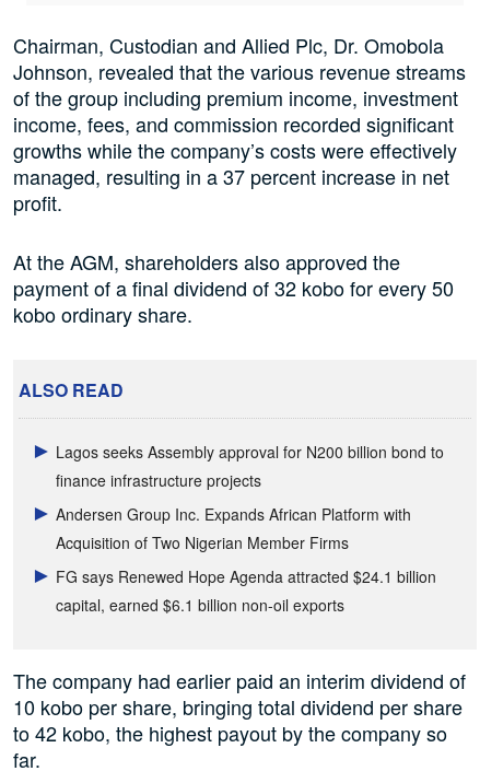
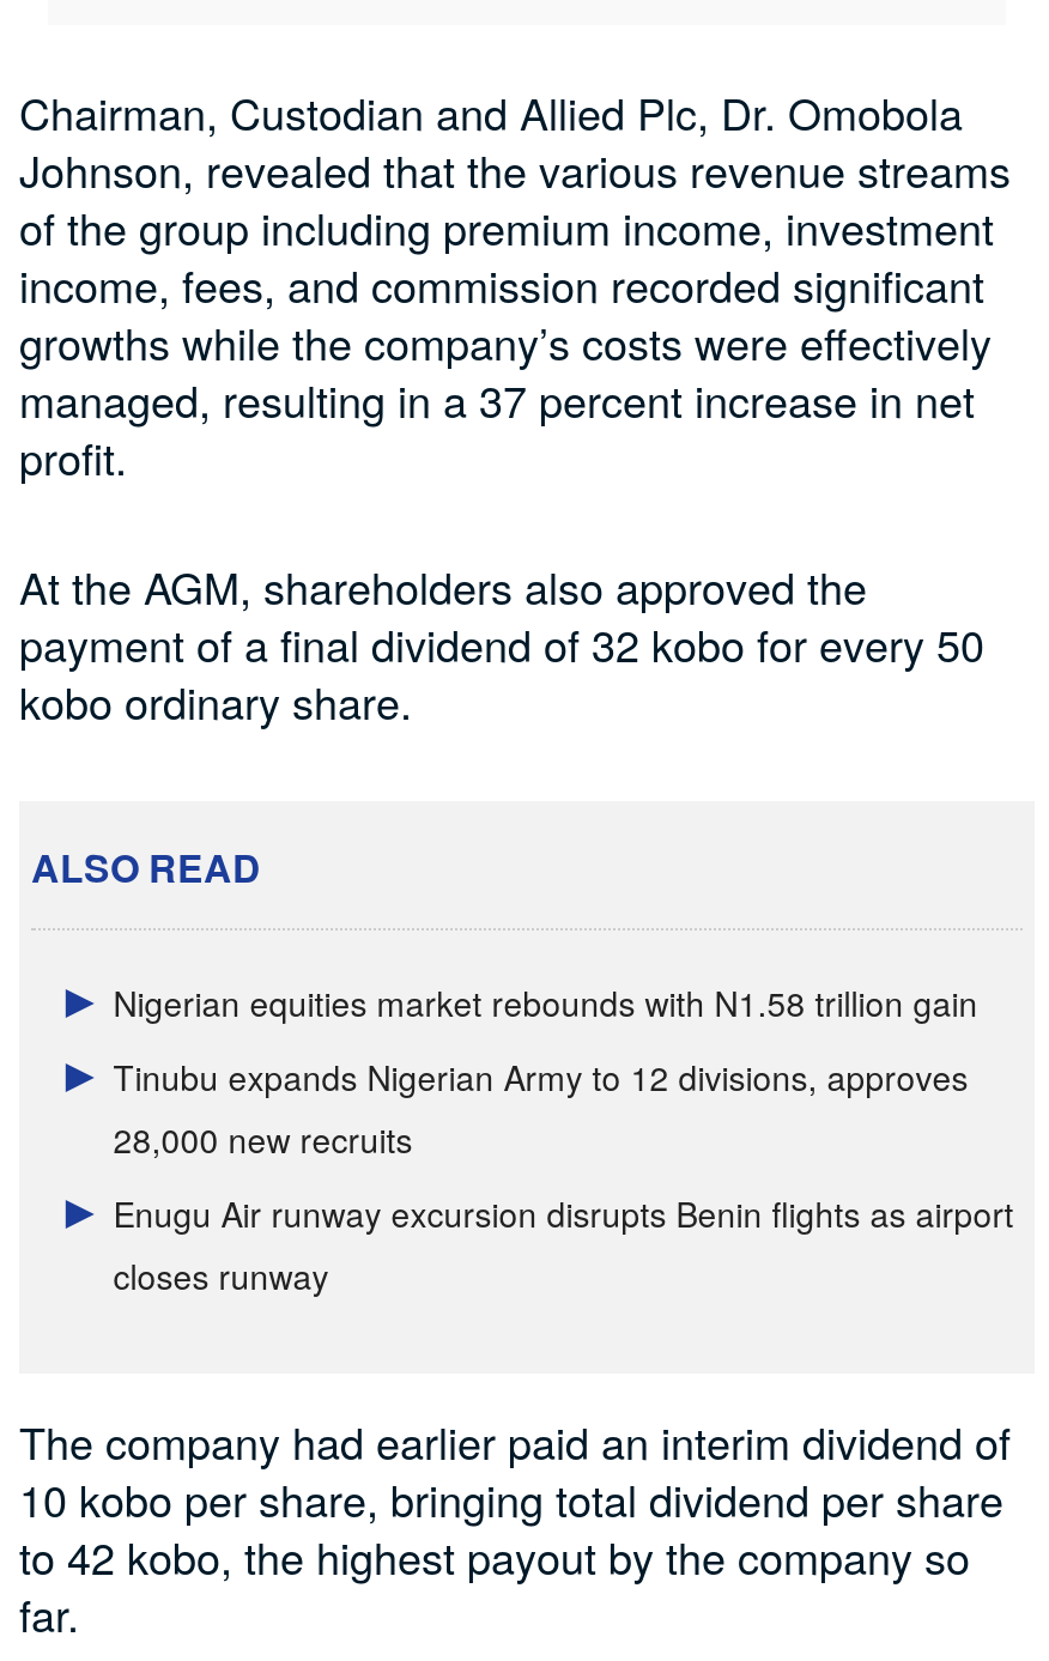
- Lagos seeks Assembly approval for N200 billion bond to
- finance infrastructure projects
+ Nigerian equities market rebounds with N1.58 trillion gain

- Andersen Group Inc. Expands African Platform with
- Acquisition of Two Nigerian Member Firms
+ Tinubu expands Nigerian Army to 12 divisions, approves
+ 28,000 new recruits

- FG says Renewed Hope Agenda attracted $24.1 billion
- capital, earned $6.1 billion non-oil exports
+ Enugu Air runway excursion disrupts Benin flights as airport
+ closes runway
